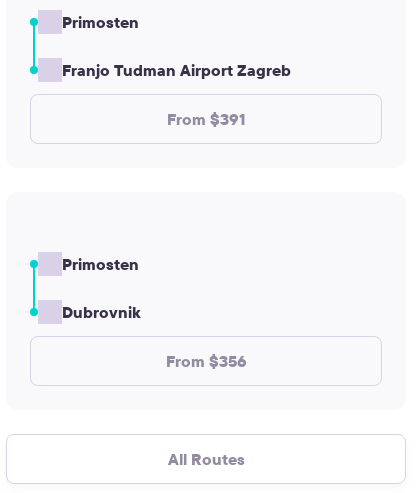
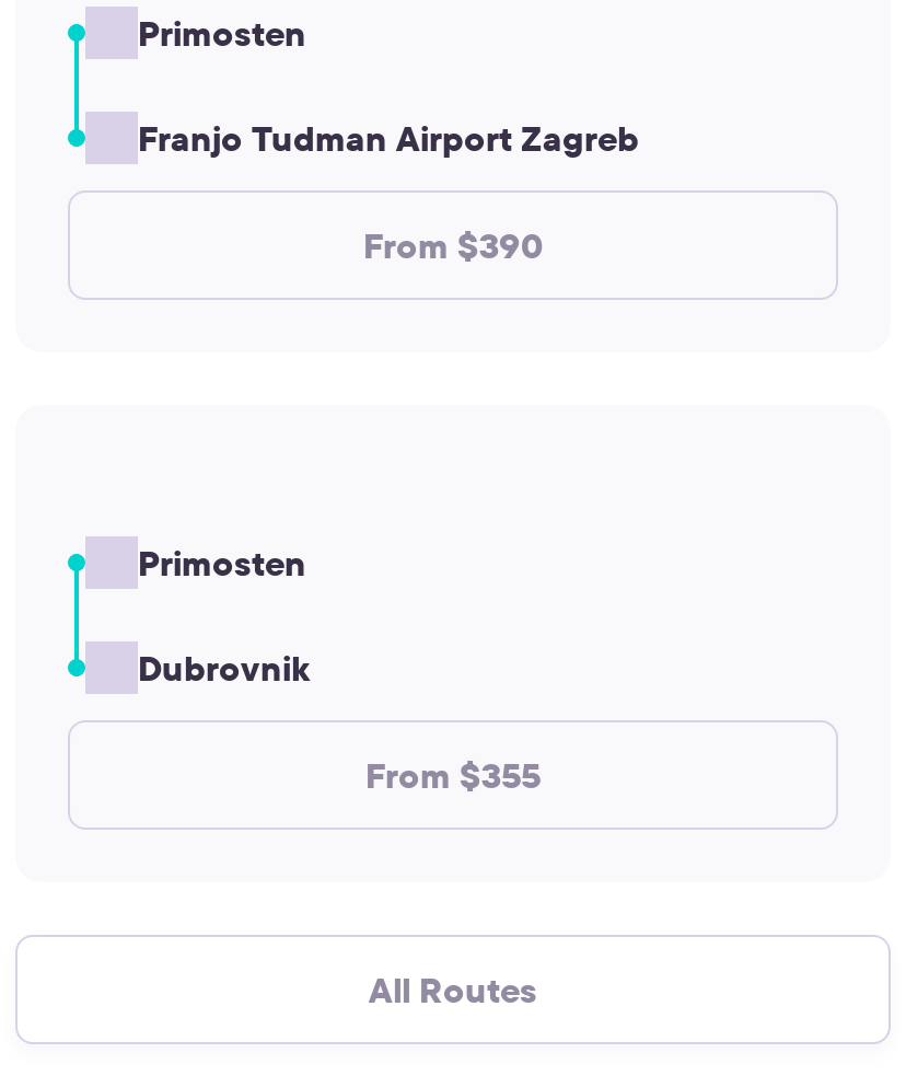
- From $391
+ From $390

- From $356
+ From $355
